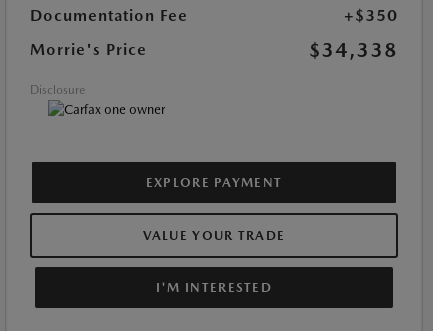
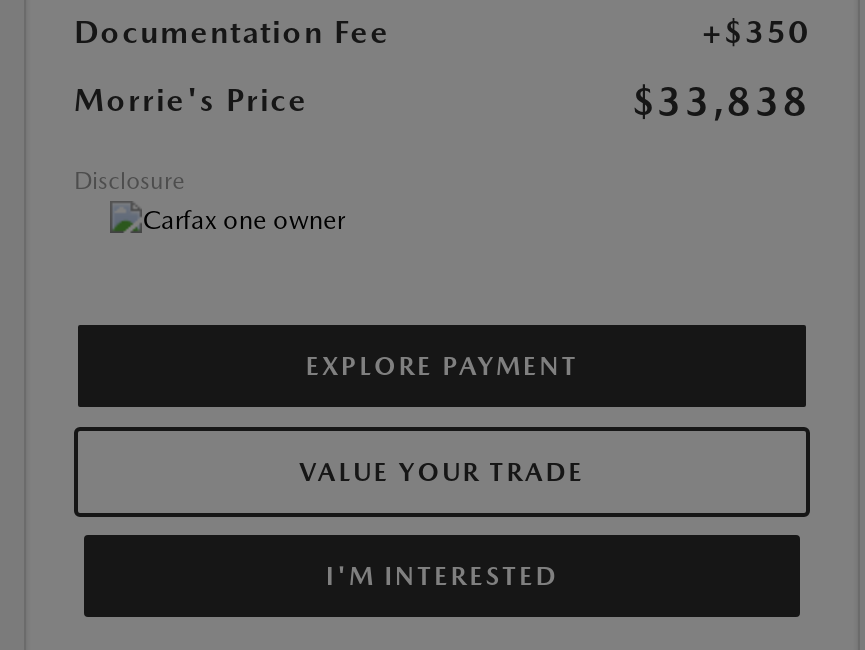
- $34,338
+ $33,838
